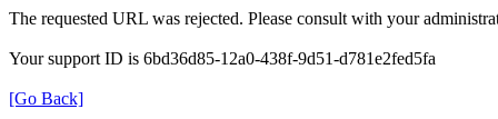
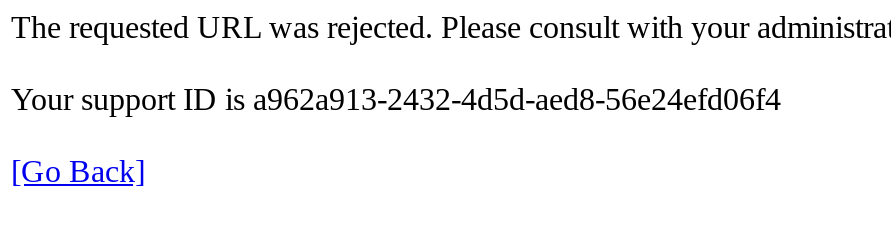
- Your support ID is 6bd36d85-12a0-438f-9d51-d781e2fed5fa
+ Your support ID is a962a913-2432-4d5d-aed8-56e24efd06f4
